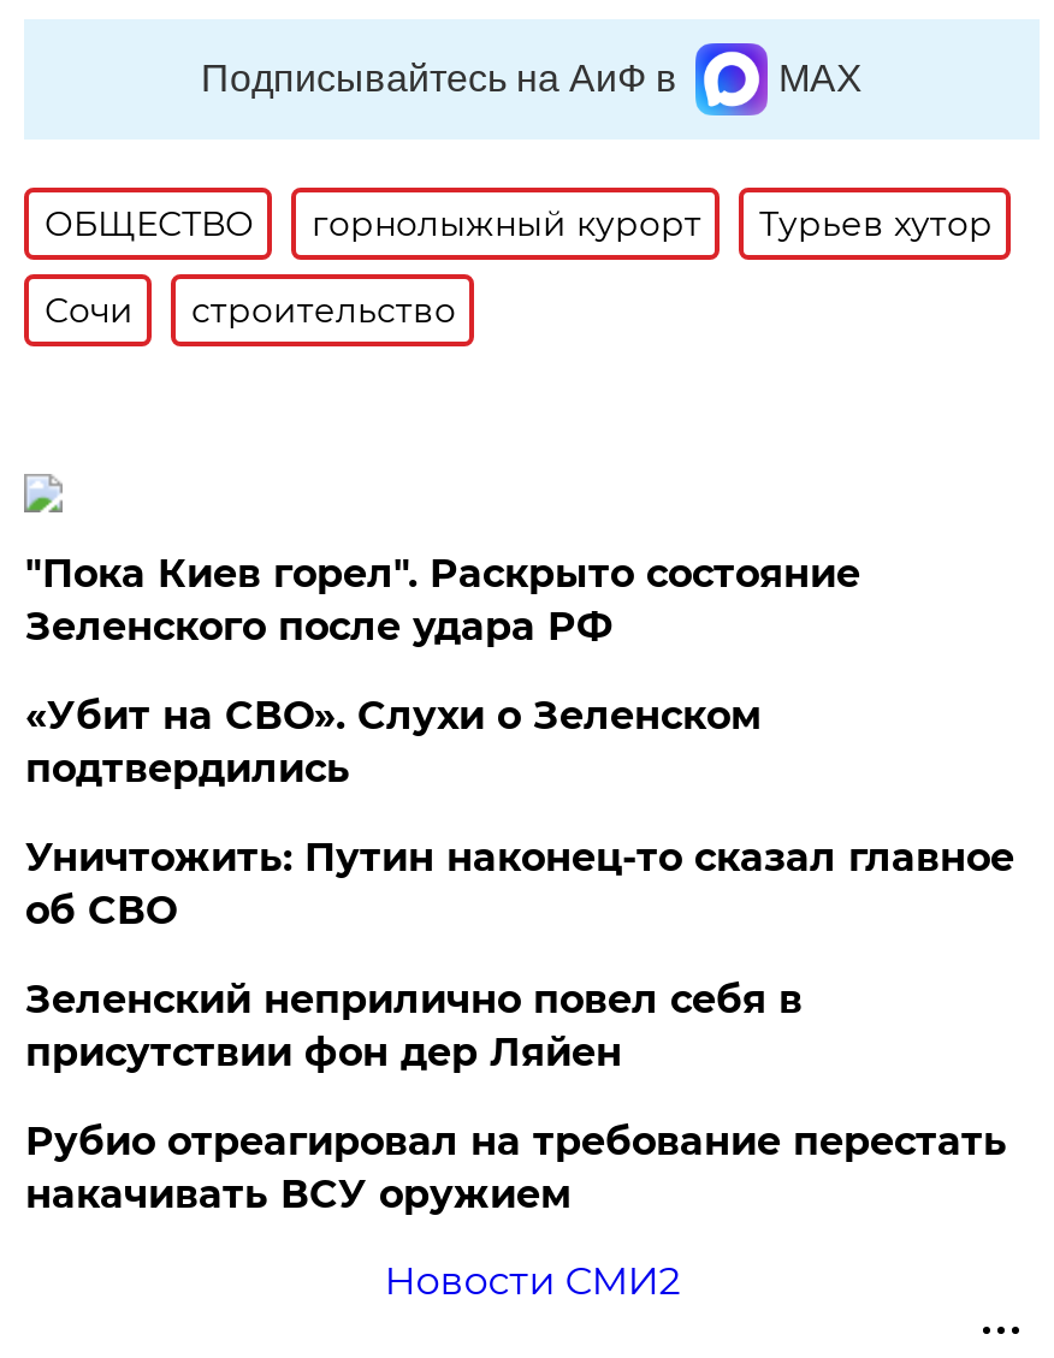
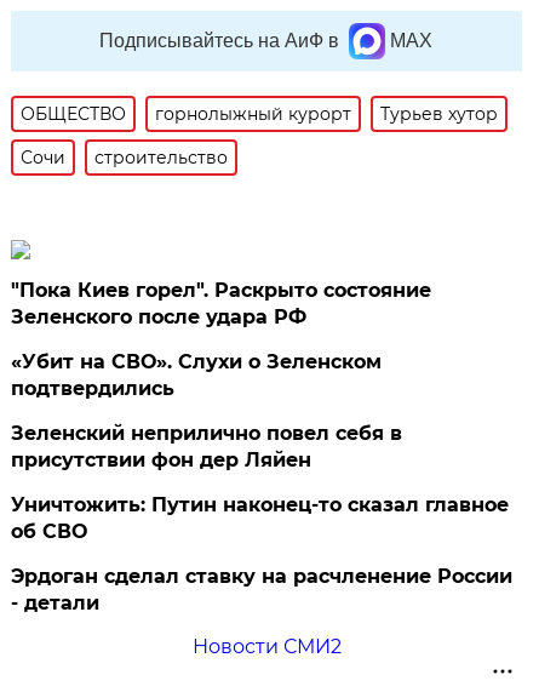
moved down: Уничтожить: Путин наконец-то сказал главное | об СВО

moved up: Зеленский неприлично повел cебя в | присутствии фон дер Ляйен

- Рубио отреагировал на требование перестать
- накачивать ВСУ оружием
+ Эрдоган сделал ставку на расчленение России
+ - детали
